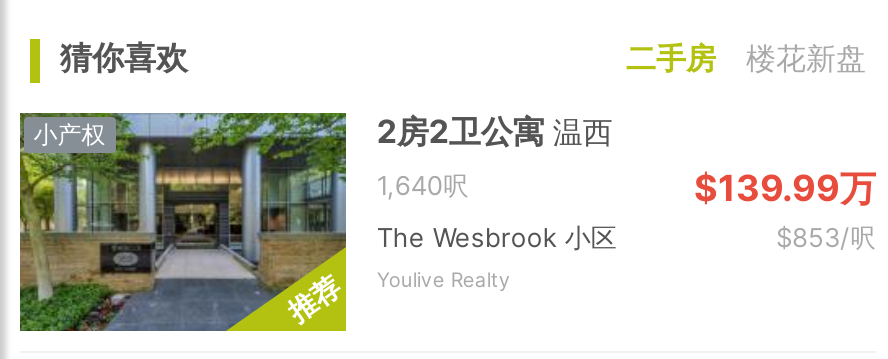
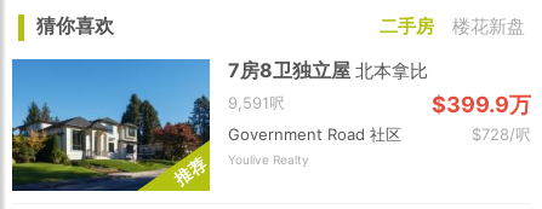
- [image]
- 小产权
- 2房2卫公寓温西
- 1,640呎
- $139.99万
- The Wesbrook 小区
- $853/呎
+ [image]
+ 7房8卫独立屋北本拿比
+ 9,591呎
+ $399.9万
+ Government Road 社区
+ $728/呎
